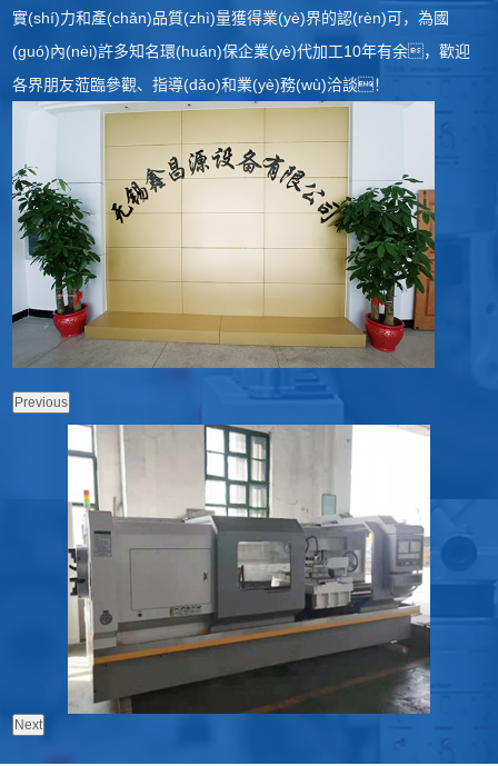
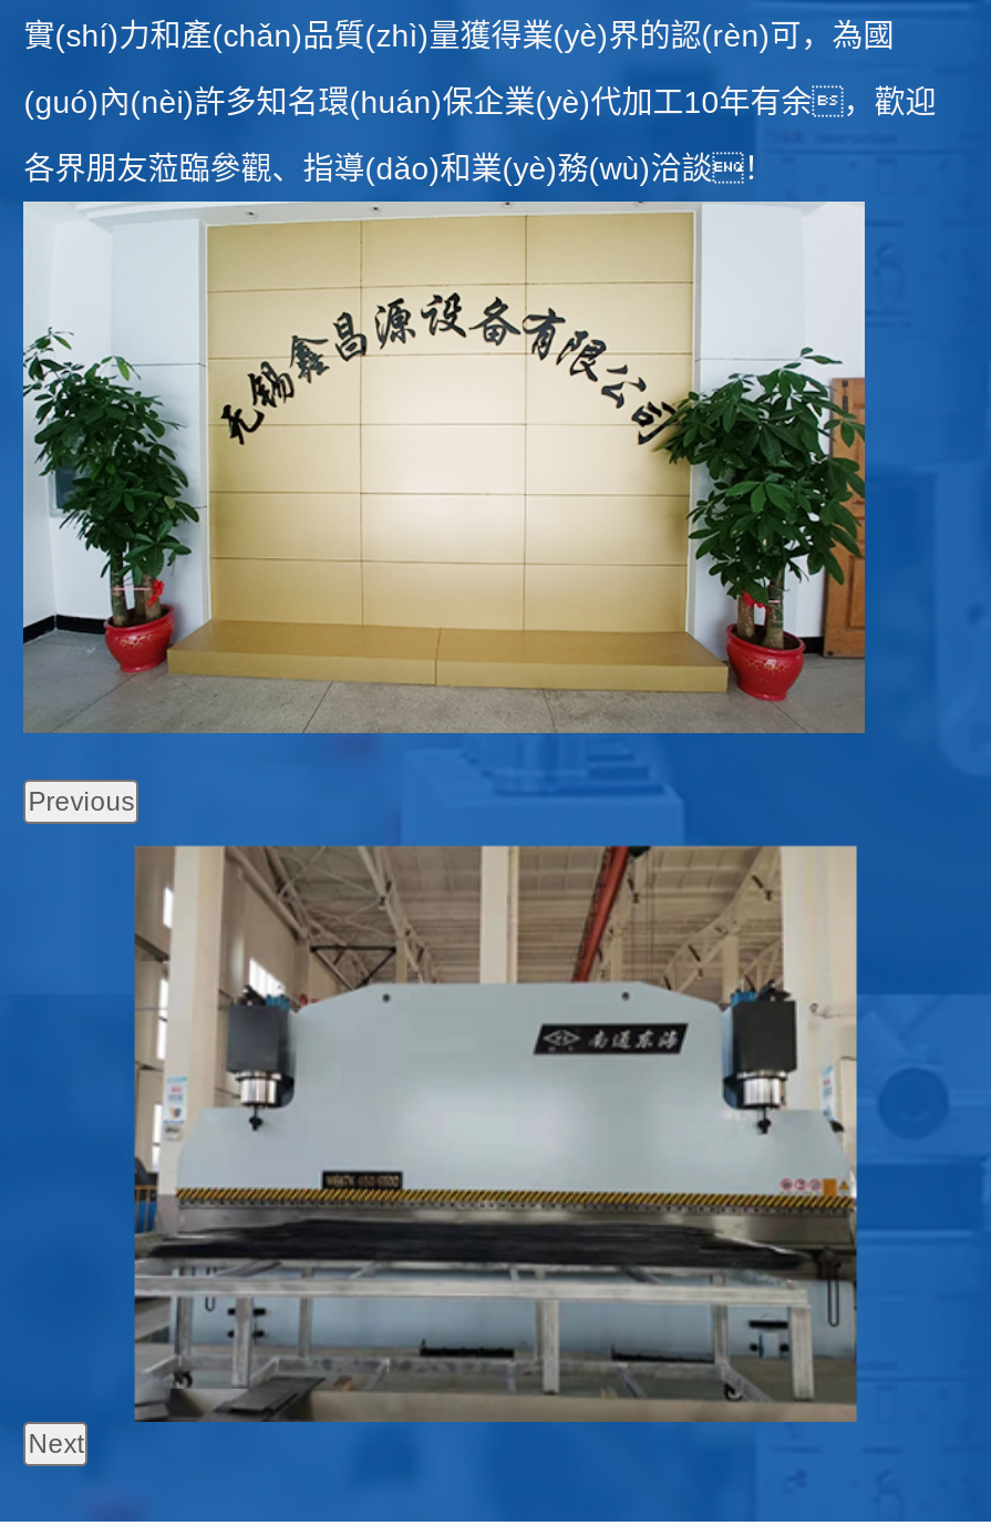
- [image]
+ [image]
